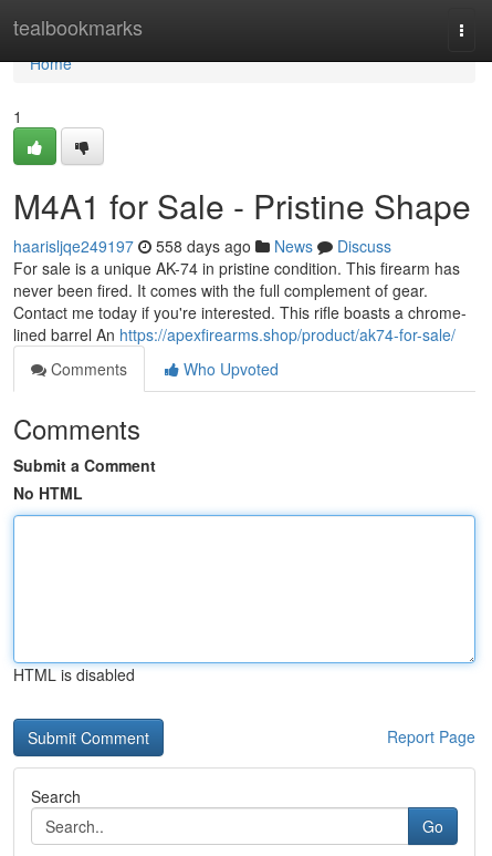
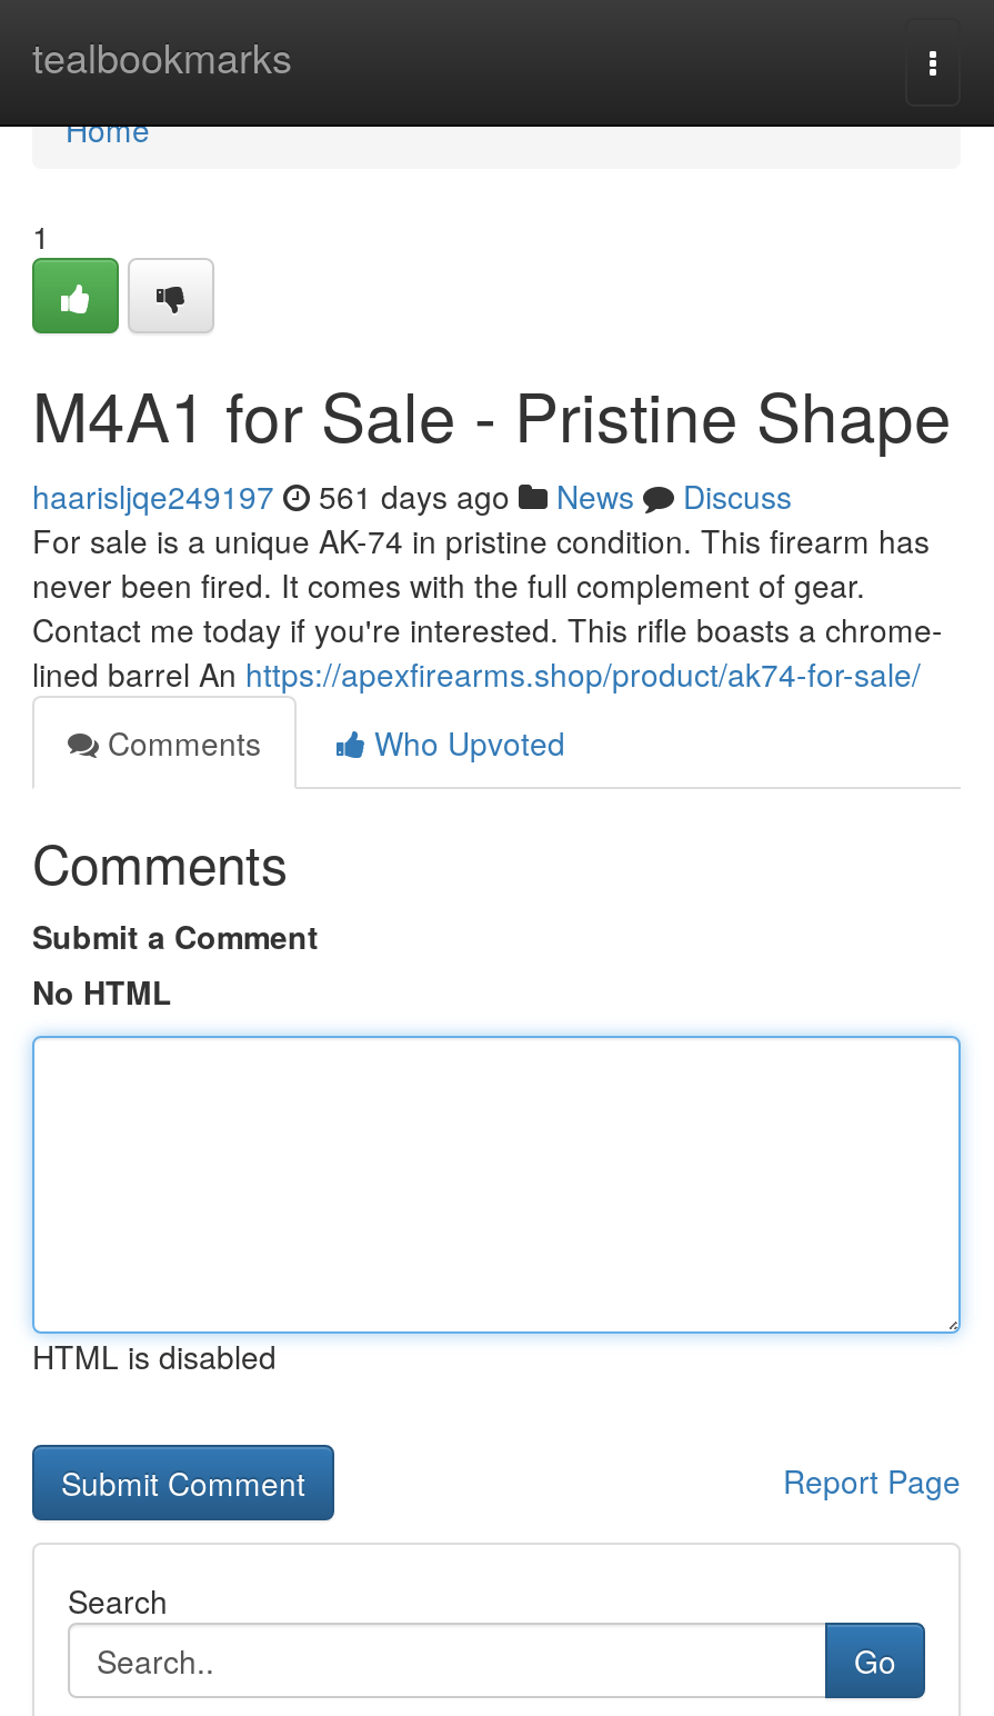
- haarisljqe249197 558 days ago News Discuss
+ haarisljqe249197 561 days ago News Discuss
